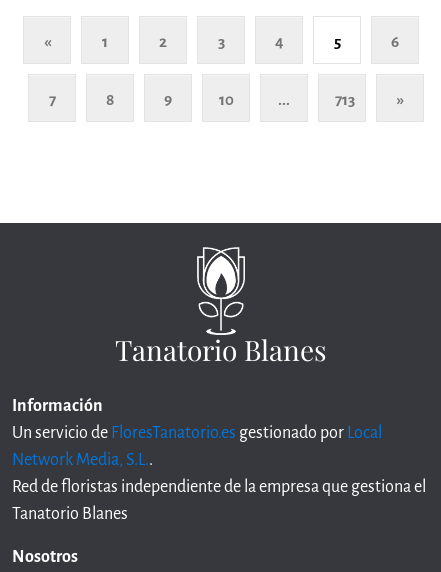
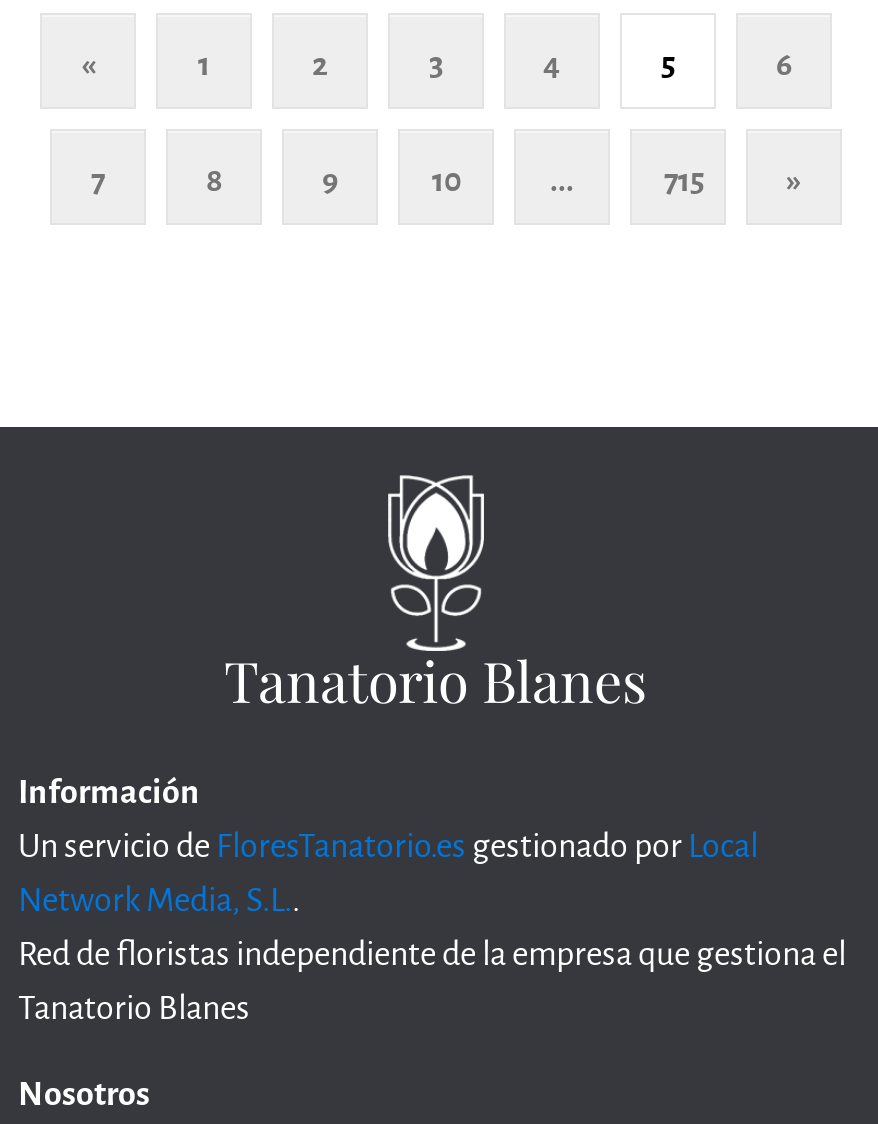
- 713
+ 715
